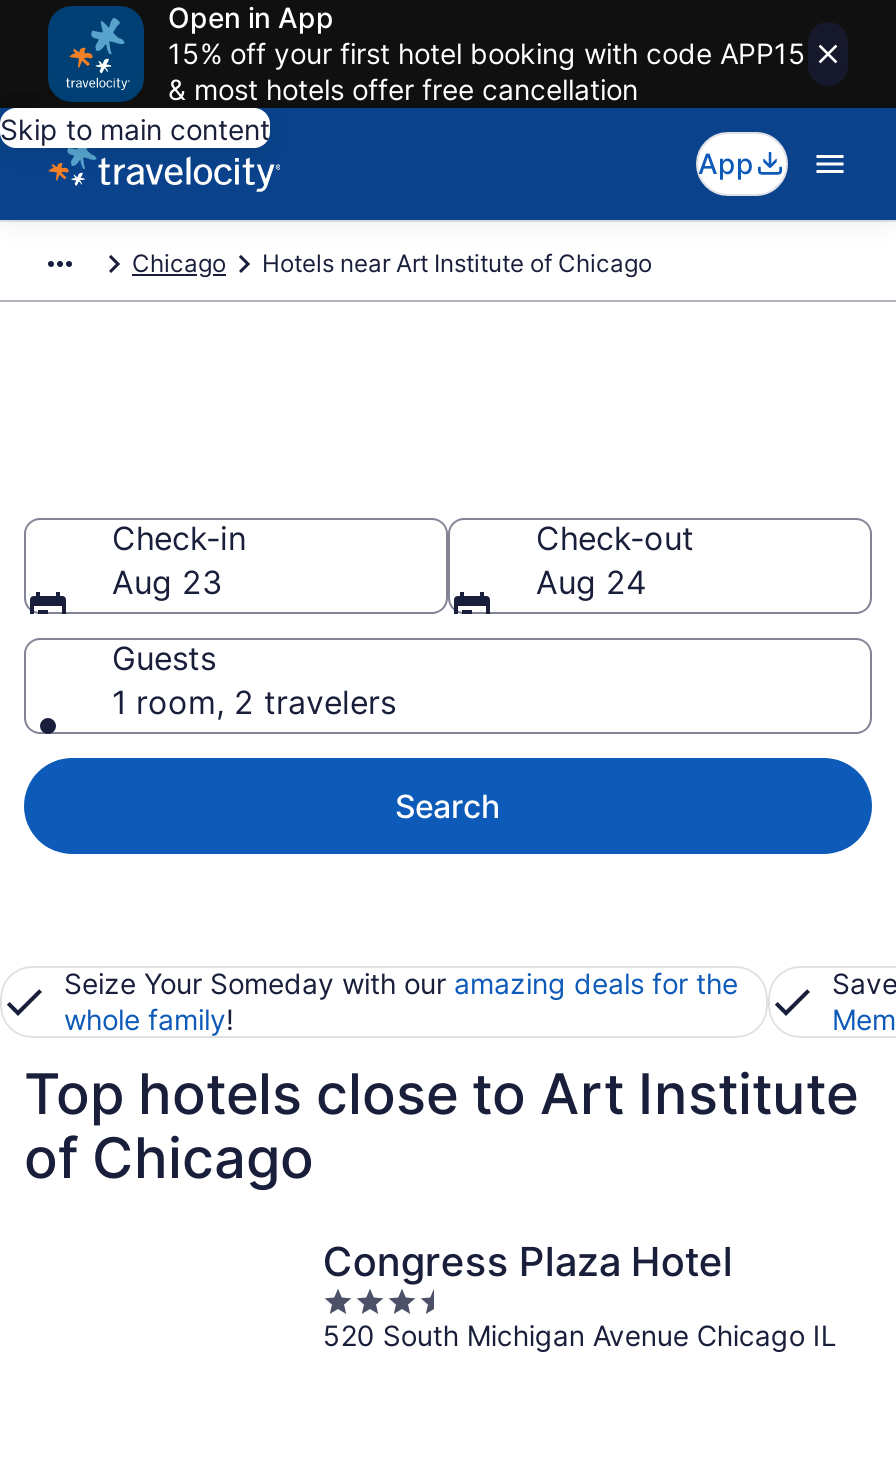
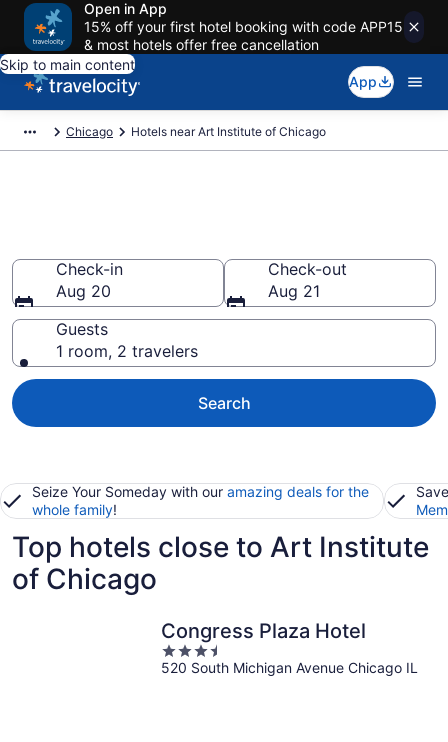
- Aug 23
+ Aug 20

- Aug 24
+ Aug 21
